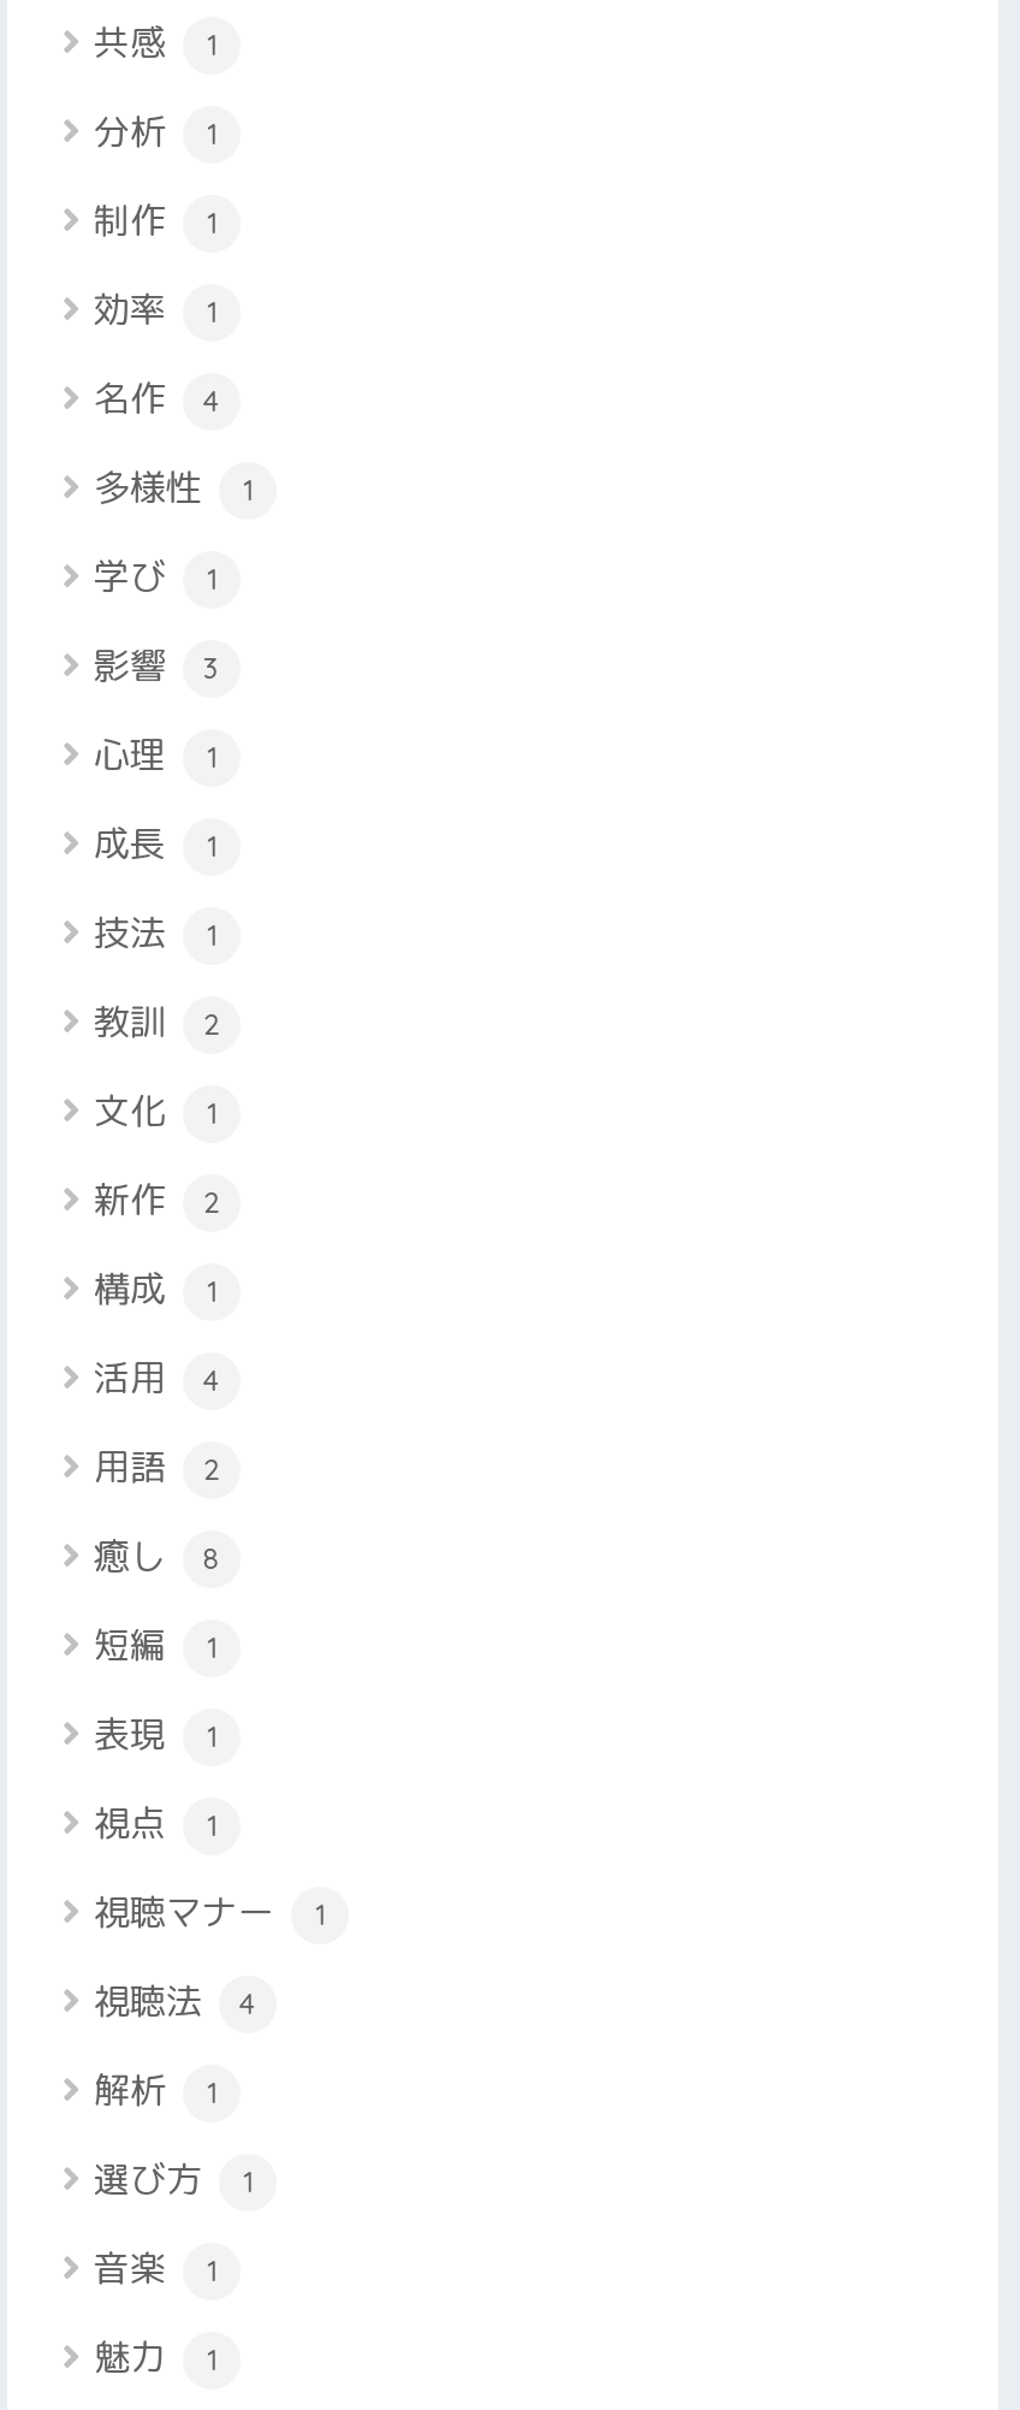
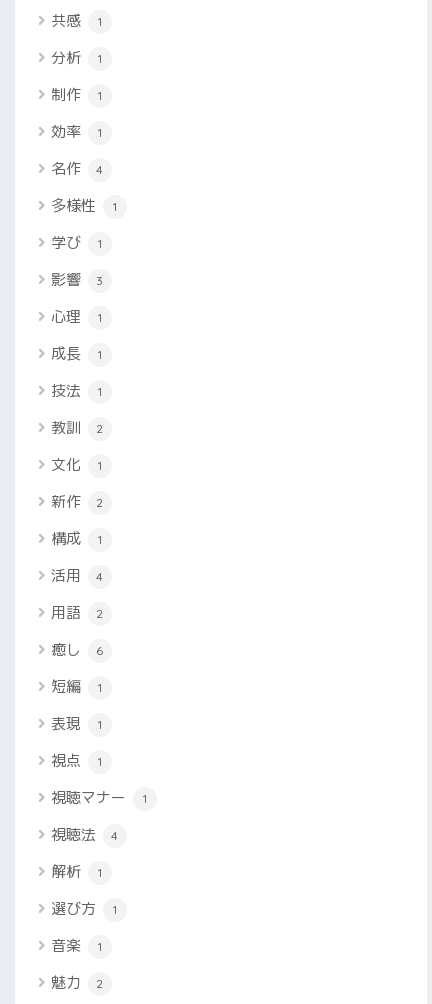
- 8
+ 6

- 魅力 1
+ 魅力 2
